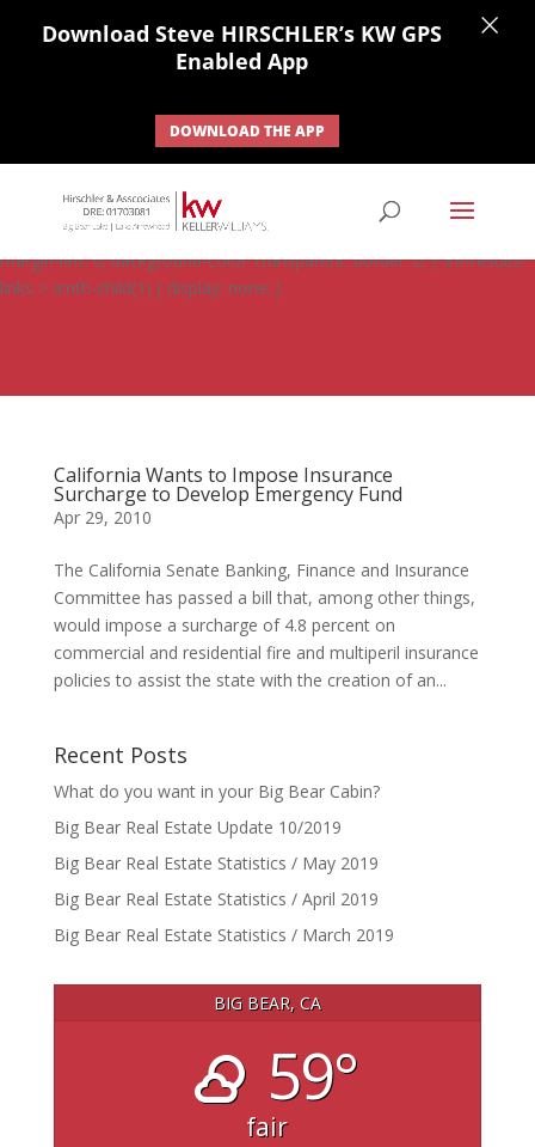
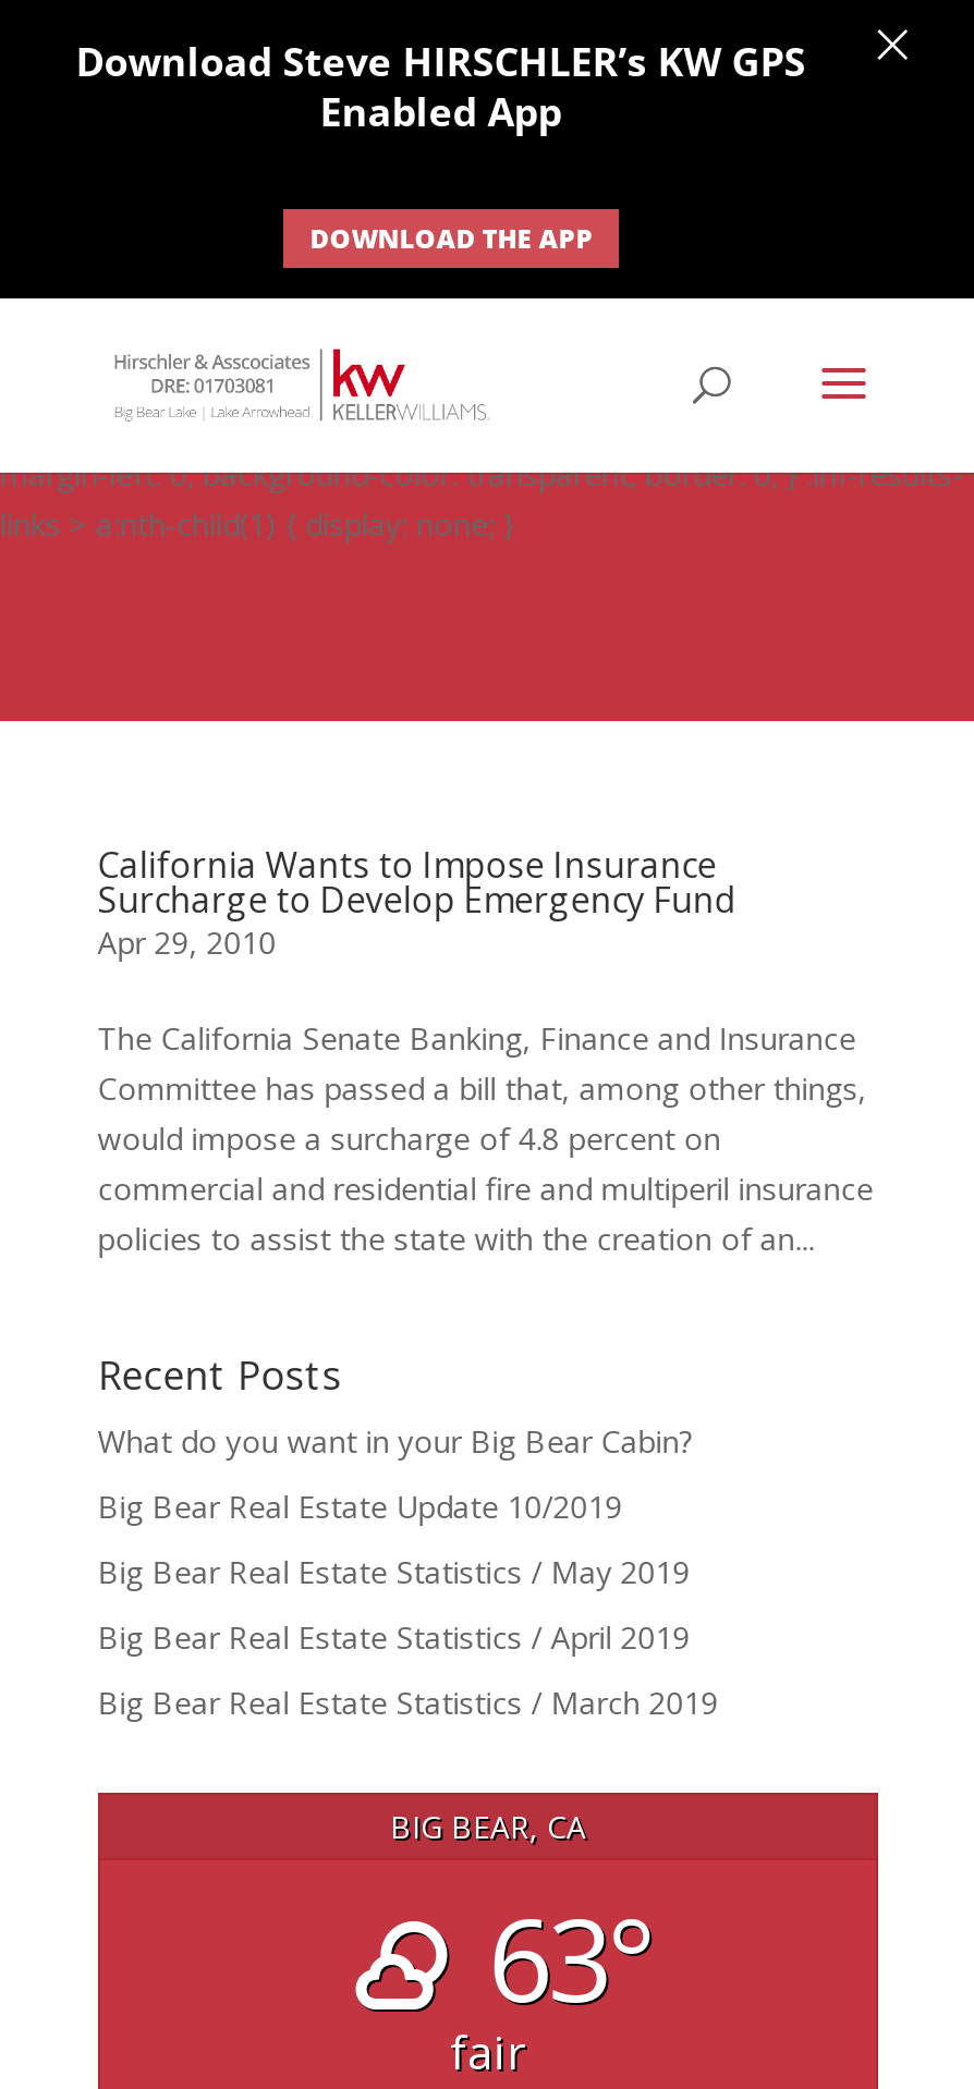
- 59°
+ 63°
